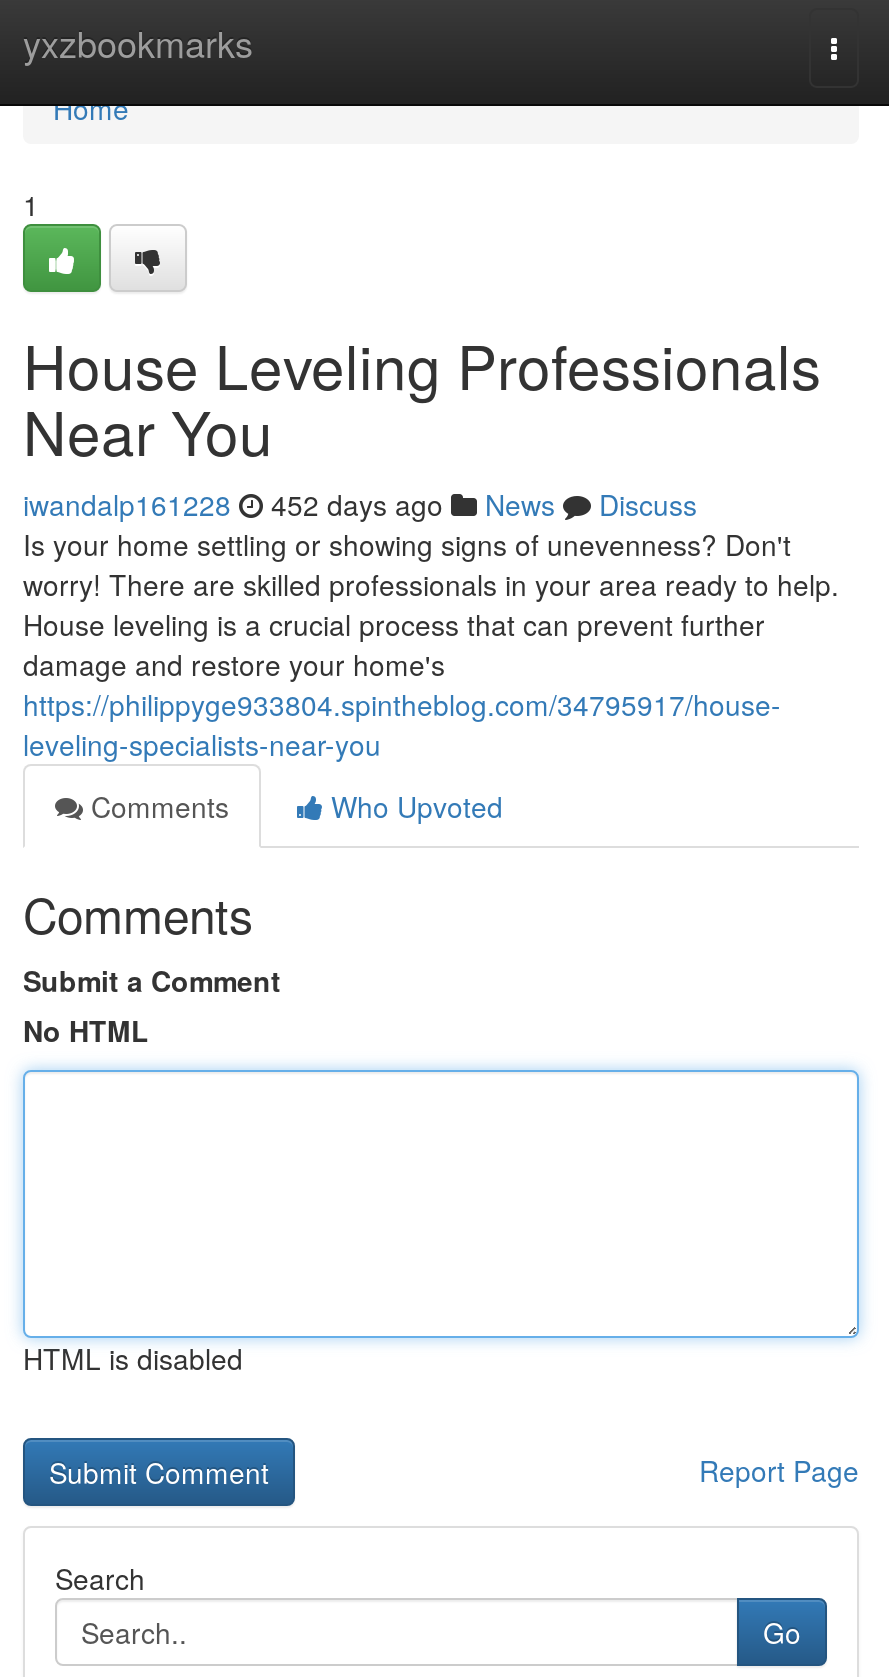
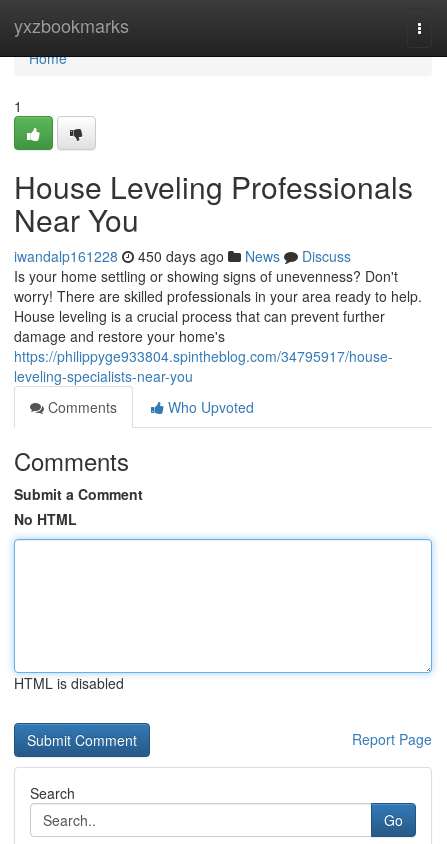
- iwandalp161228 452 days ago News Discuss
+ iwandalp161228 450 days ago News Discuss
